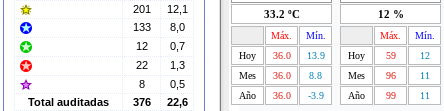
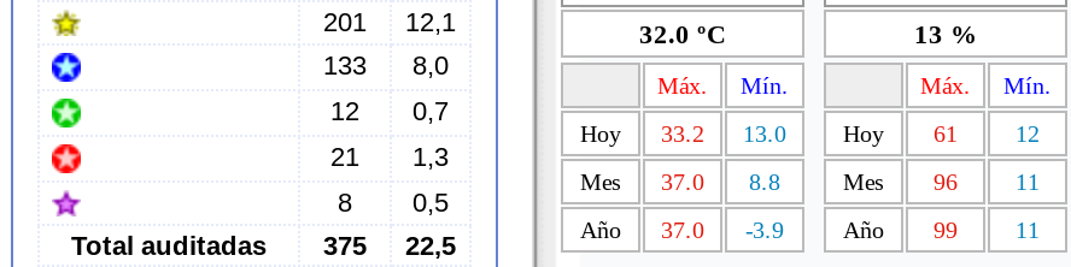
- 33.2 ºC
+ 32.0 ºC

- 12 %
+ 13 %

- 36.0
+ 33.2

- 13.9
+ 13.0

- Hoy 59
+ Hoy 61

- 22 1,3
+ 21 1,3

- Mes 36.0 8.8
+ Mes 37.0 8.8

- Año 36.0 -3.9
+ Año 37.0 -3.9

- 376
+ 375

- 22,6
+ 22,5
